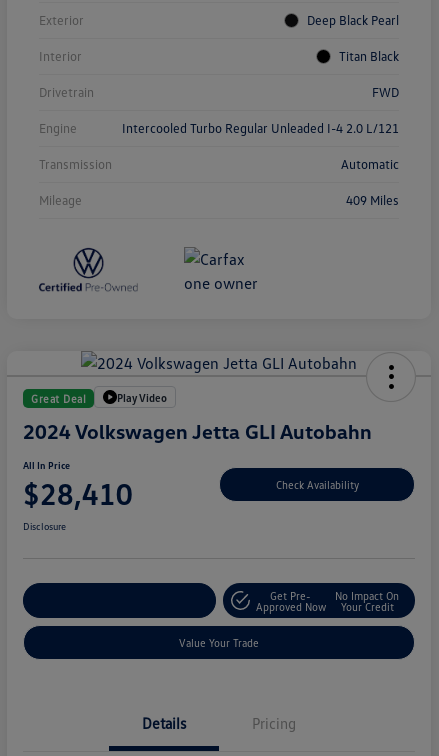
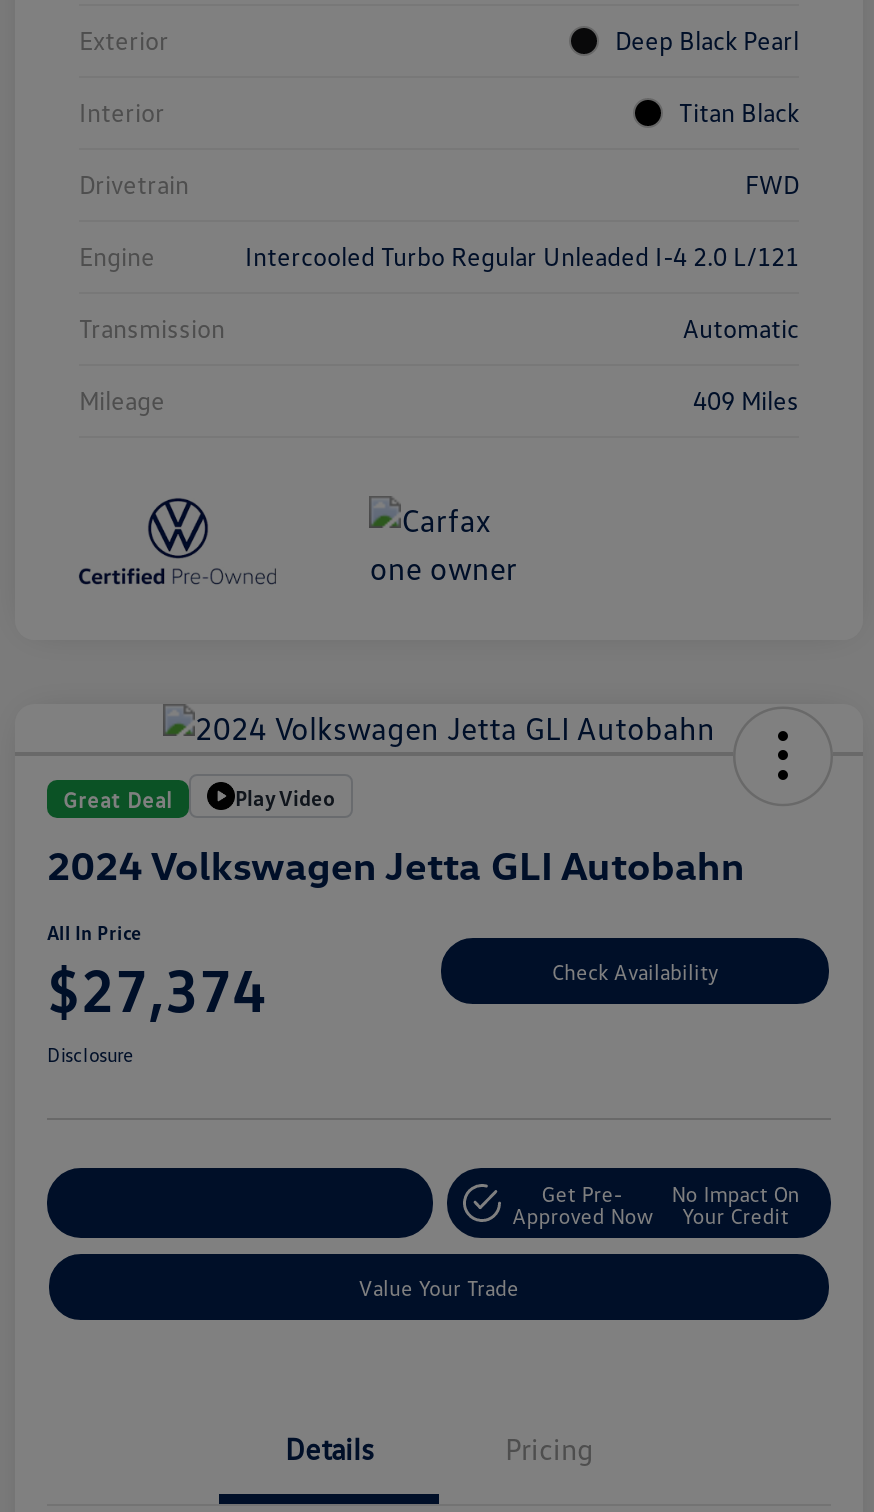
- $28,410
+ $27,374
